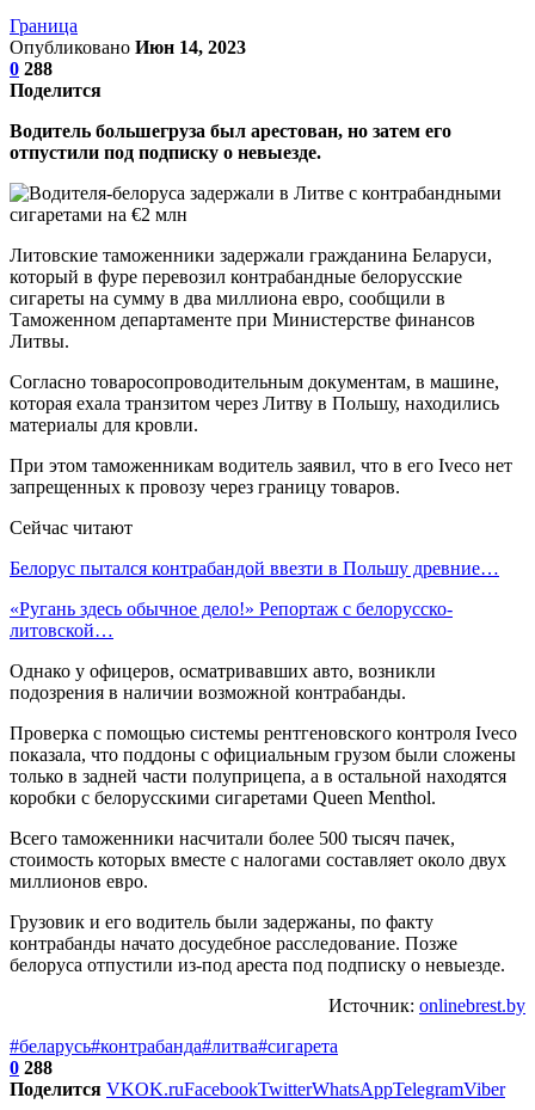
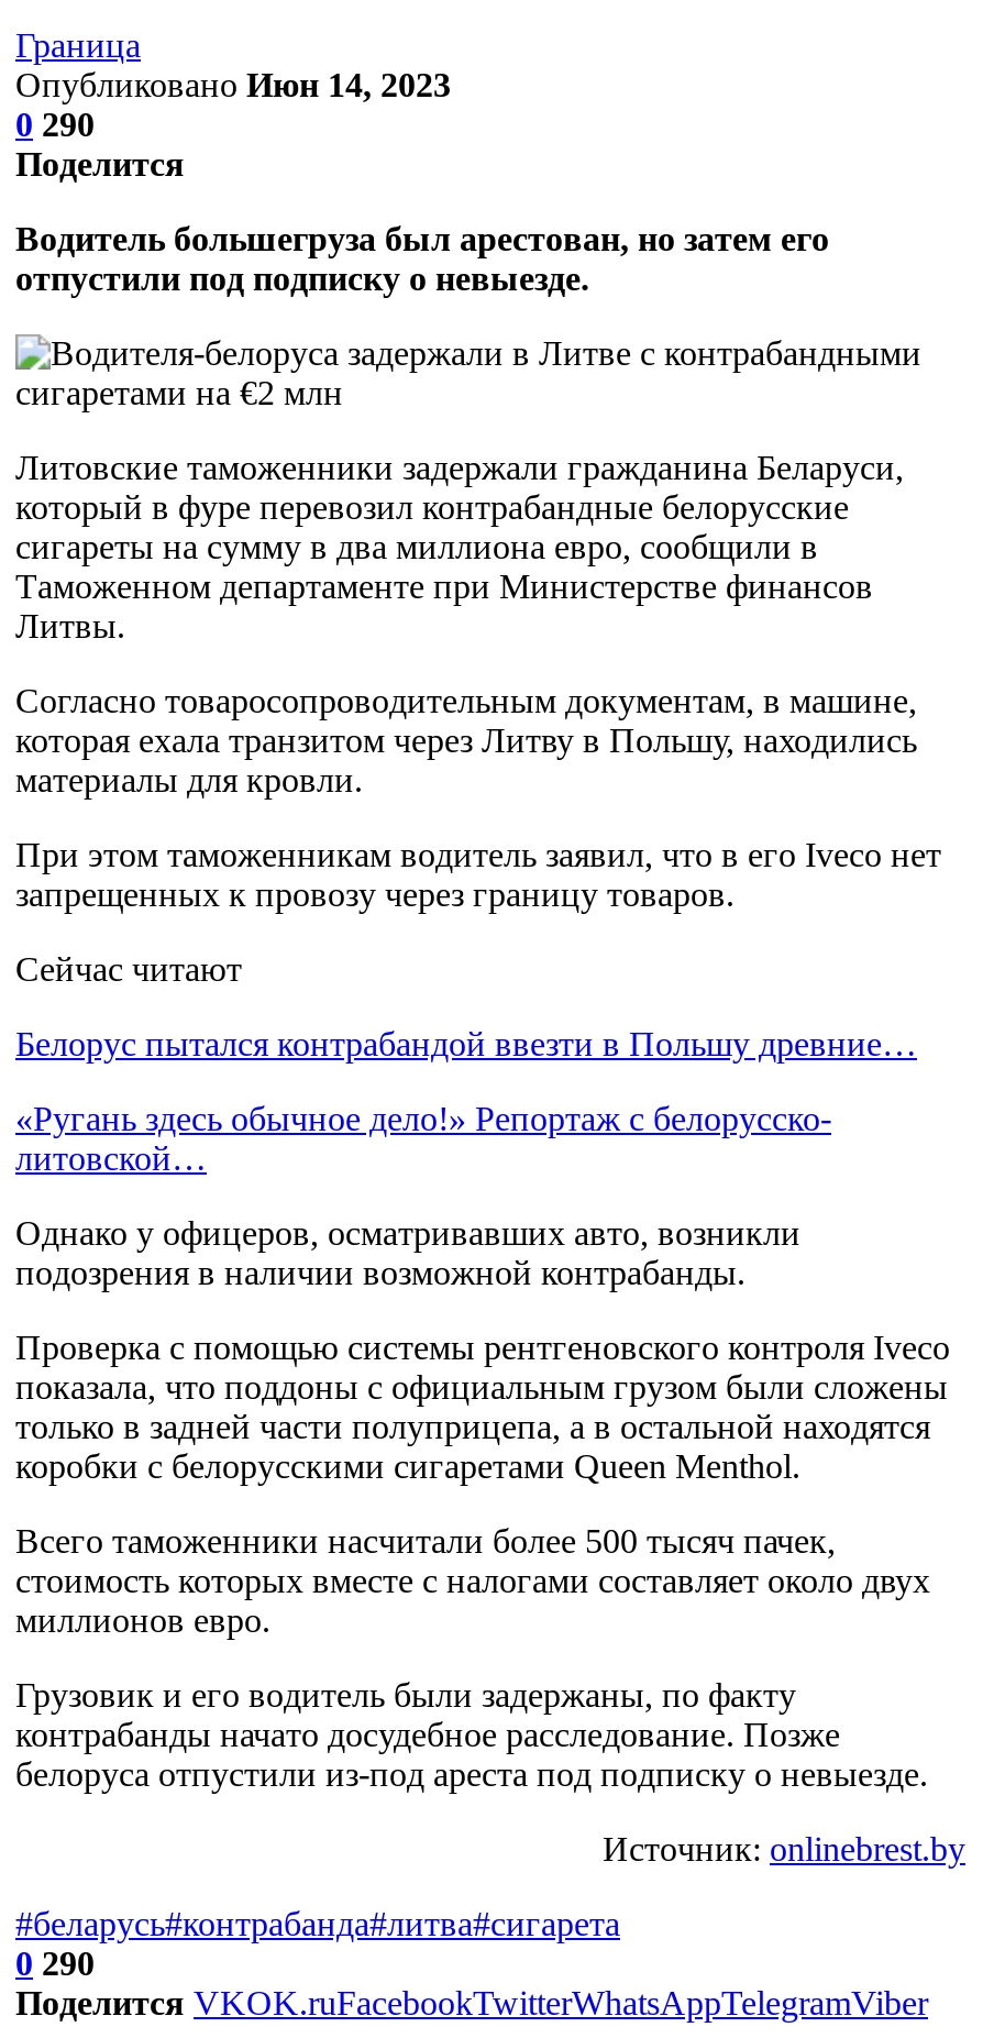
- 0 288
+ 0 290

- 0 288
+ 0 290
